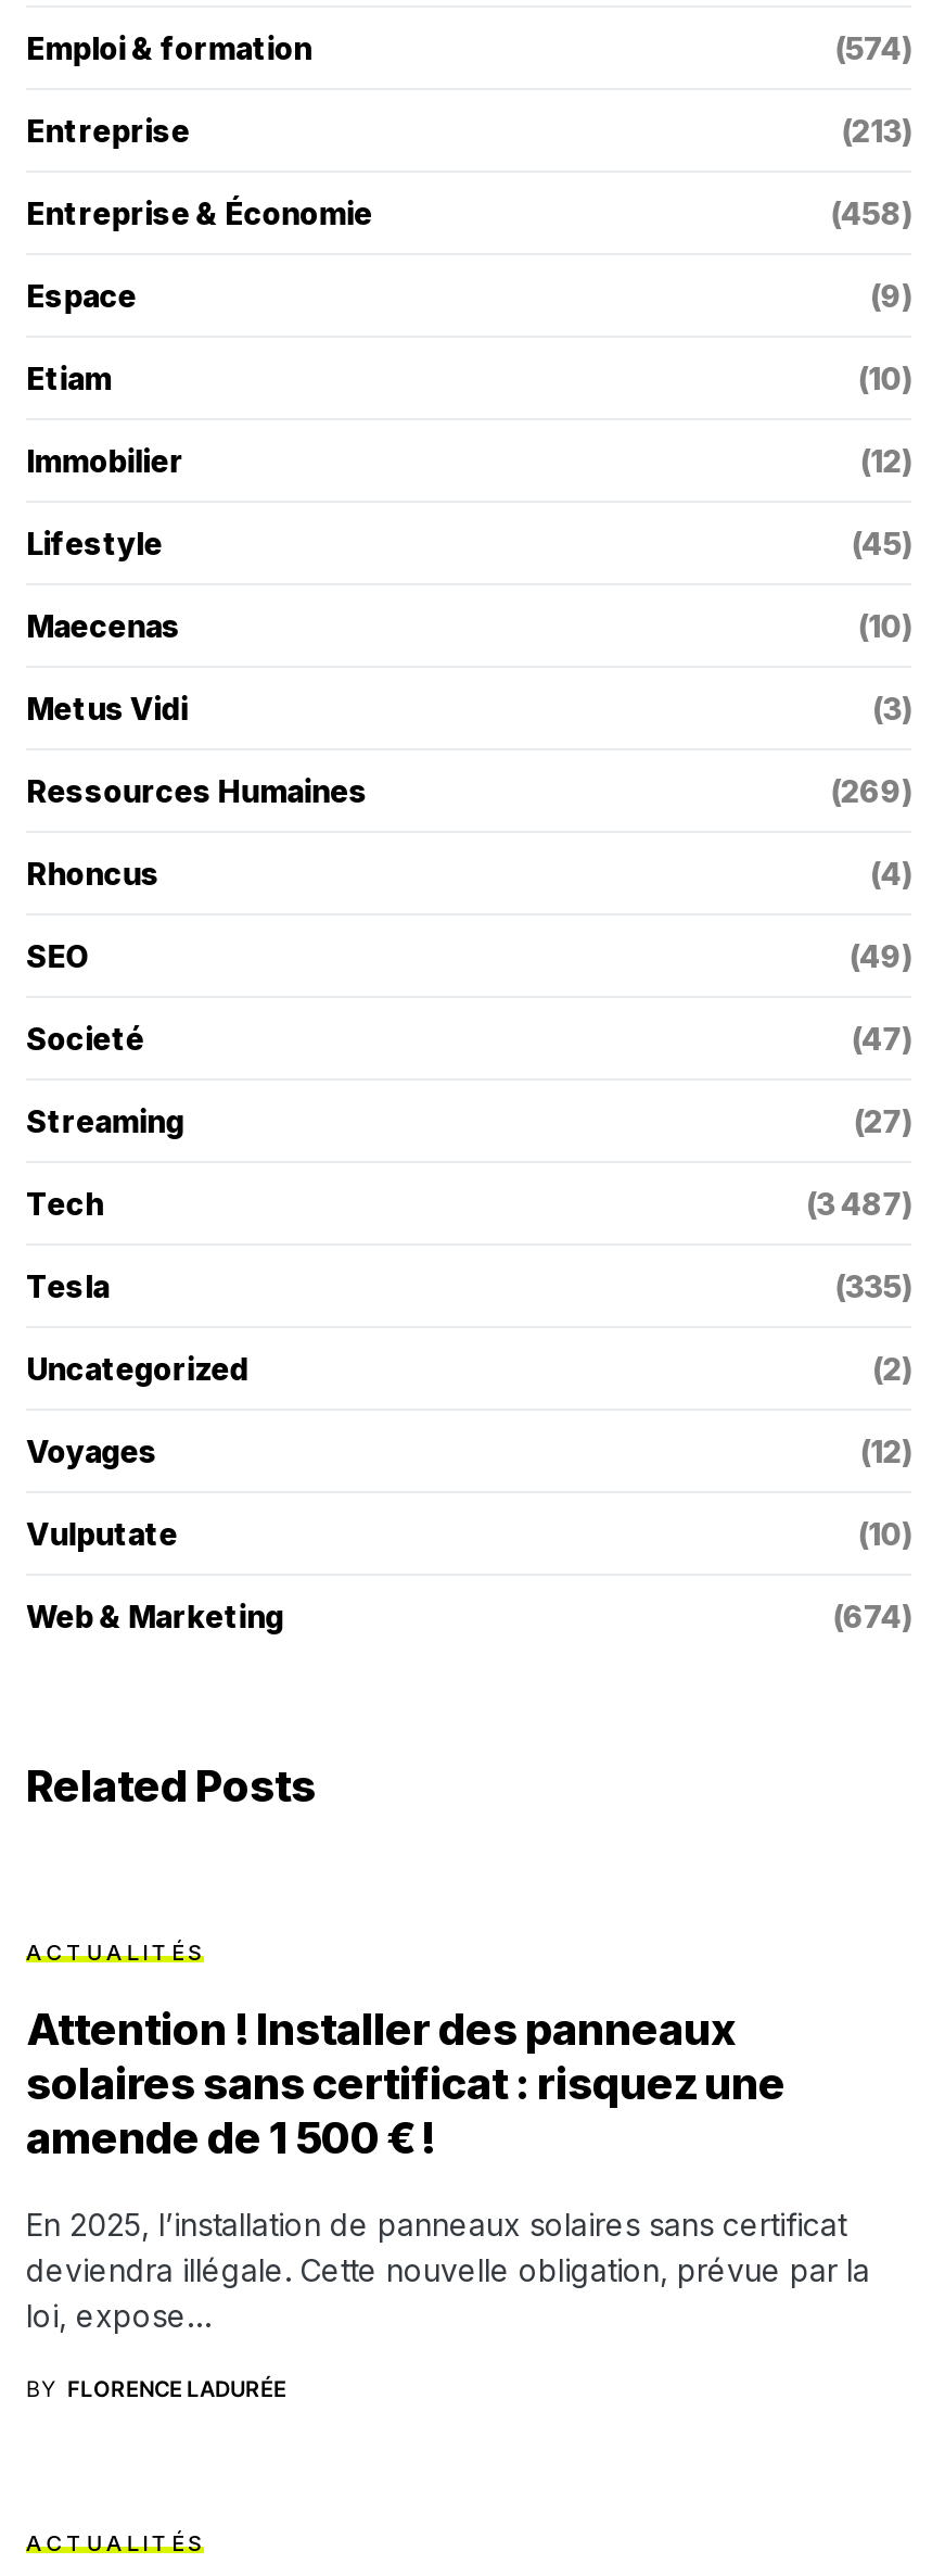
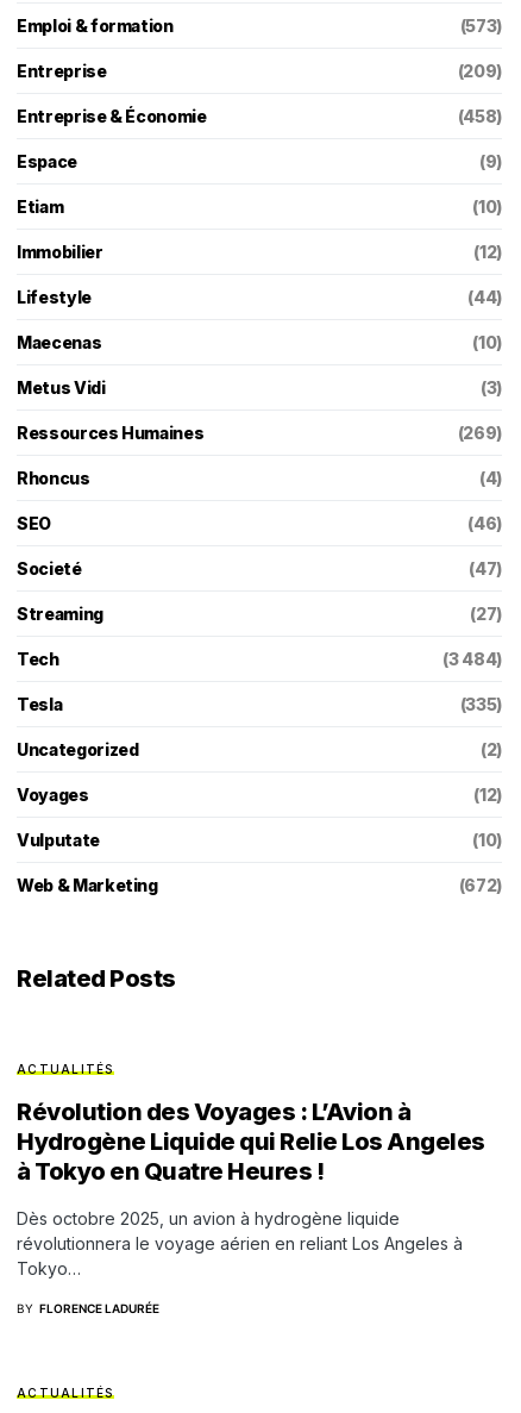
- (574)
+ (573)

- (213)
+ (209)

- (45)
+ (44)

- (49)
+ (46)

- (3 487)
+ (3 484)

- (674)
+ (672)

- Attention ! Installer des panneaux
- solaires sans certificat : risquez une
- amende de 1 500 € !
+ Révolution des Voyages : L’Avion à
+ Hydrogène Liquide qui Relie Los Angeles
+ à Tokyo en Quatre Heures !

- En 2025, l’installation de panneaux solaires sans certificat
- deviendra illégale. Cette nouvelle obligation, prévue par la
- loi, expose…
+ Dès octobre 2025, un avion à hydrogène liquide
+ révolutionnera le voyage aérien en reliant Los Angeles à
+ Tokyo…
